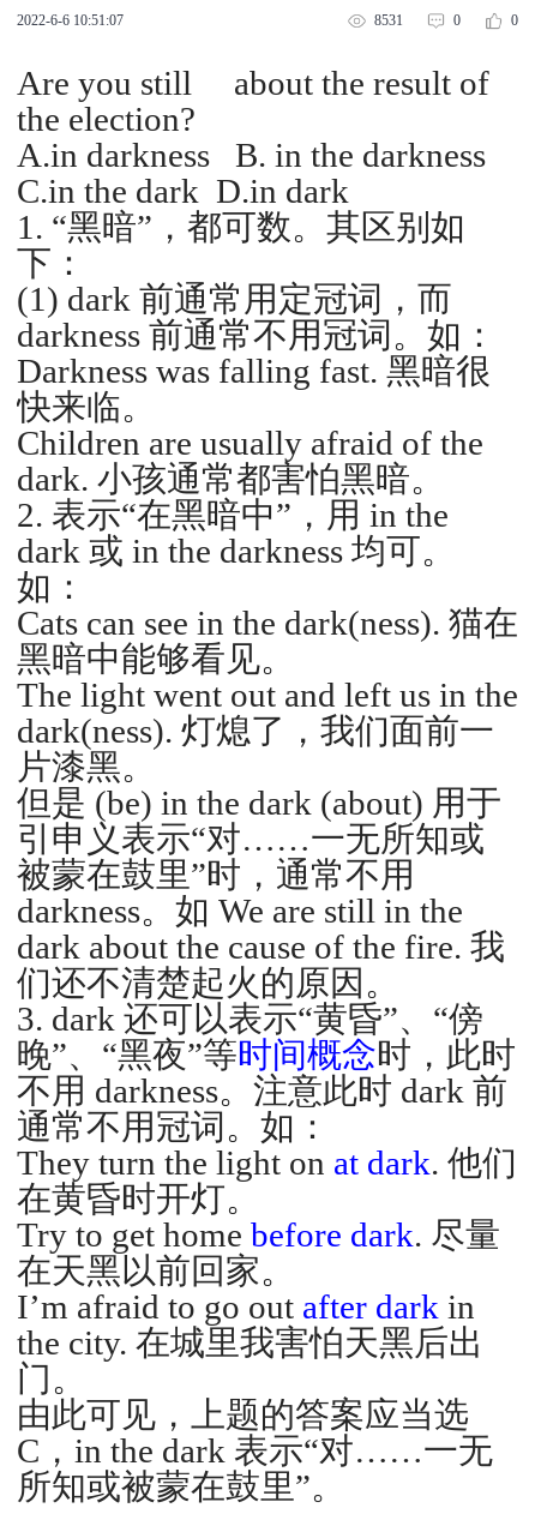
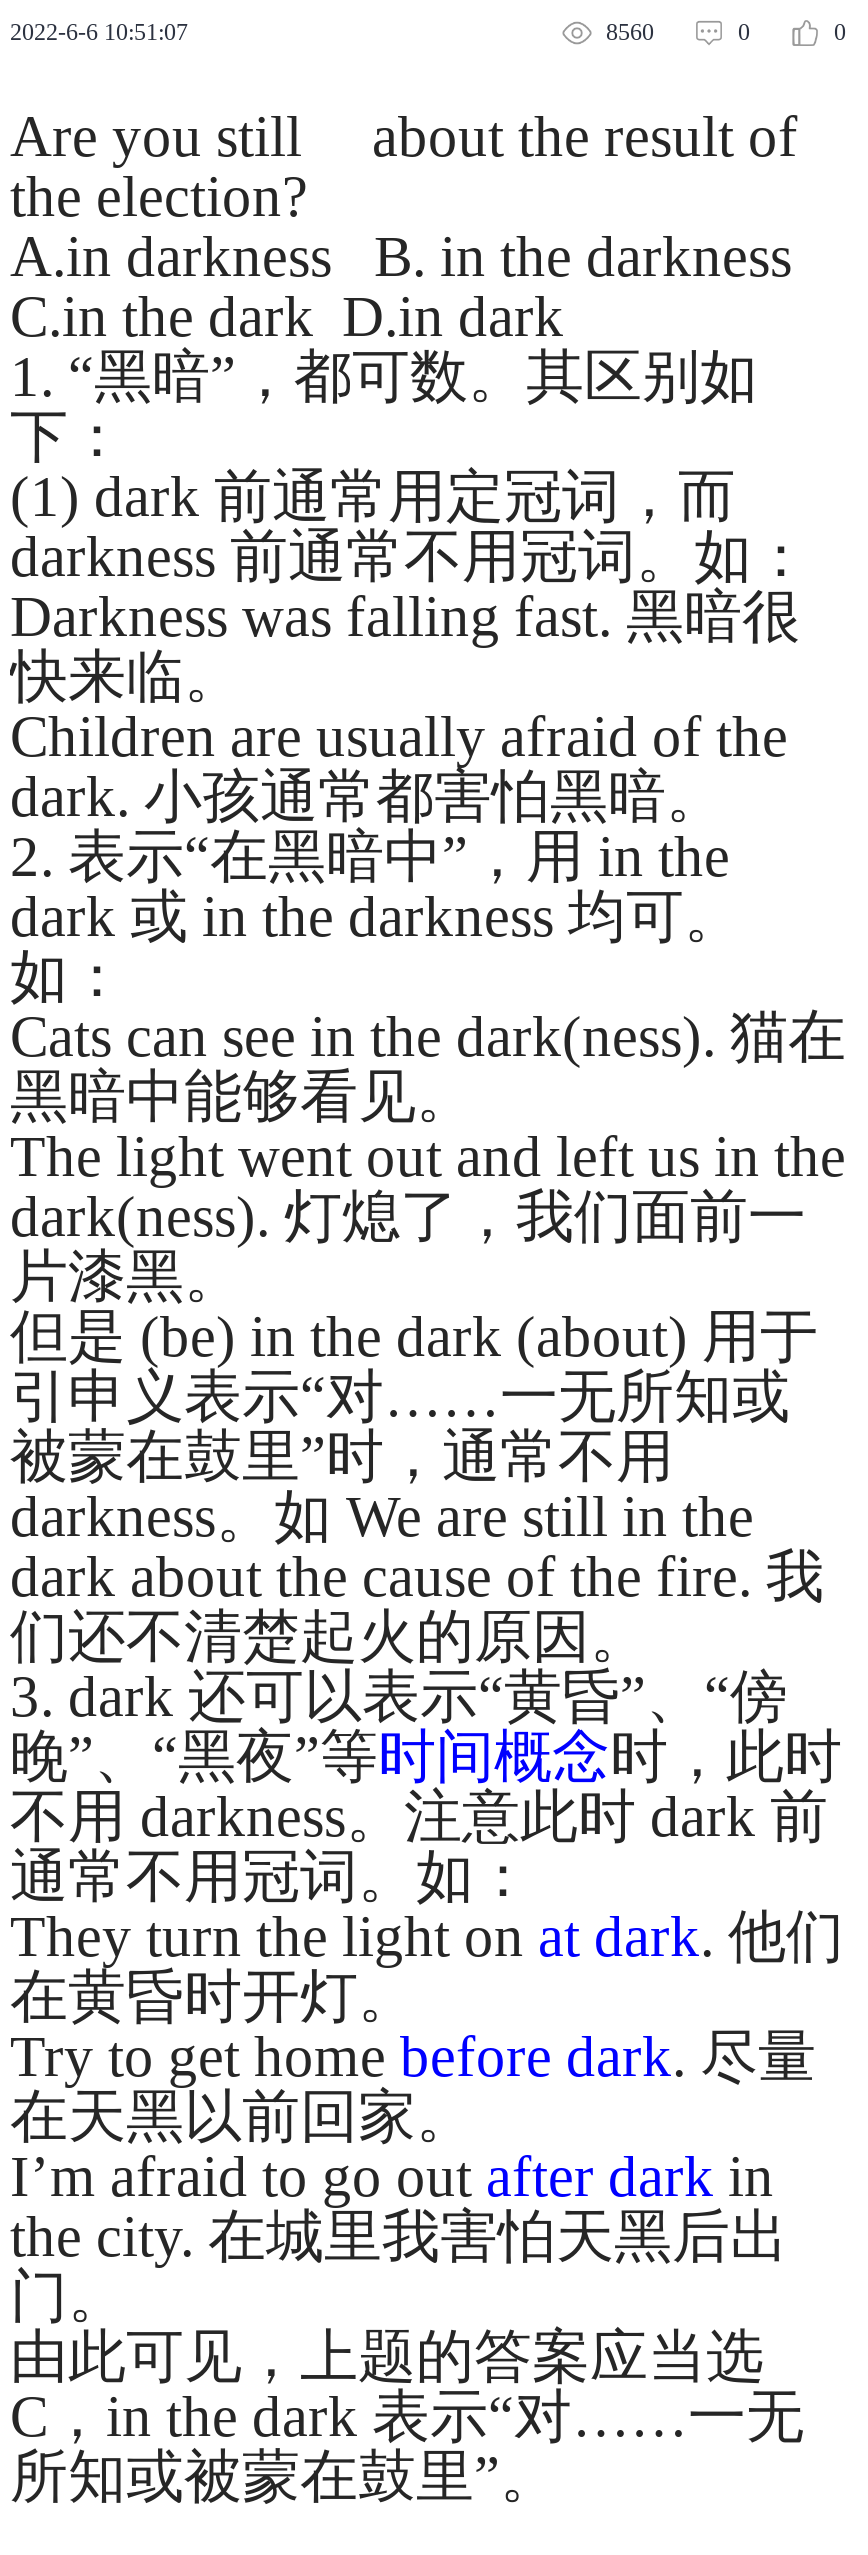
- 8531
+ 8560
